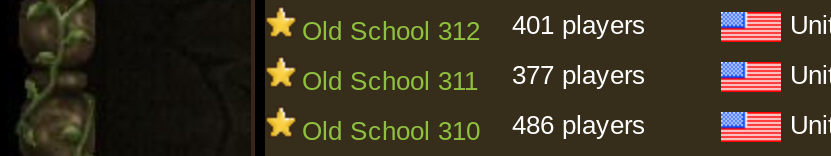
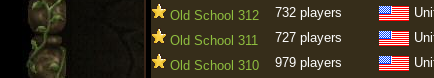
- Old School 312 401 players
+ Old School 312 732 players

- Old School 311 377 players
+ Old School 311 727 players

- Old School 310 486 players
+ Old School 310 979 players
